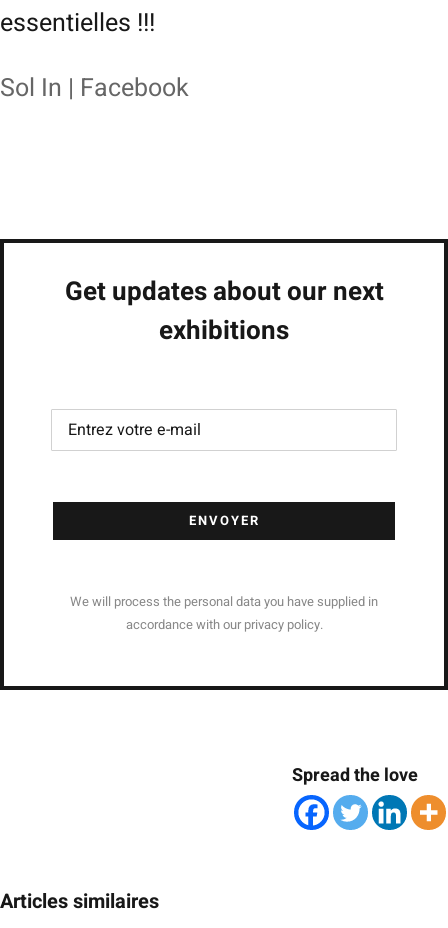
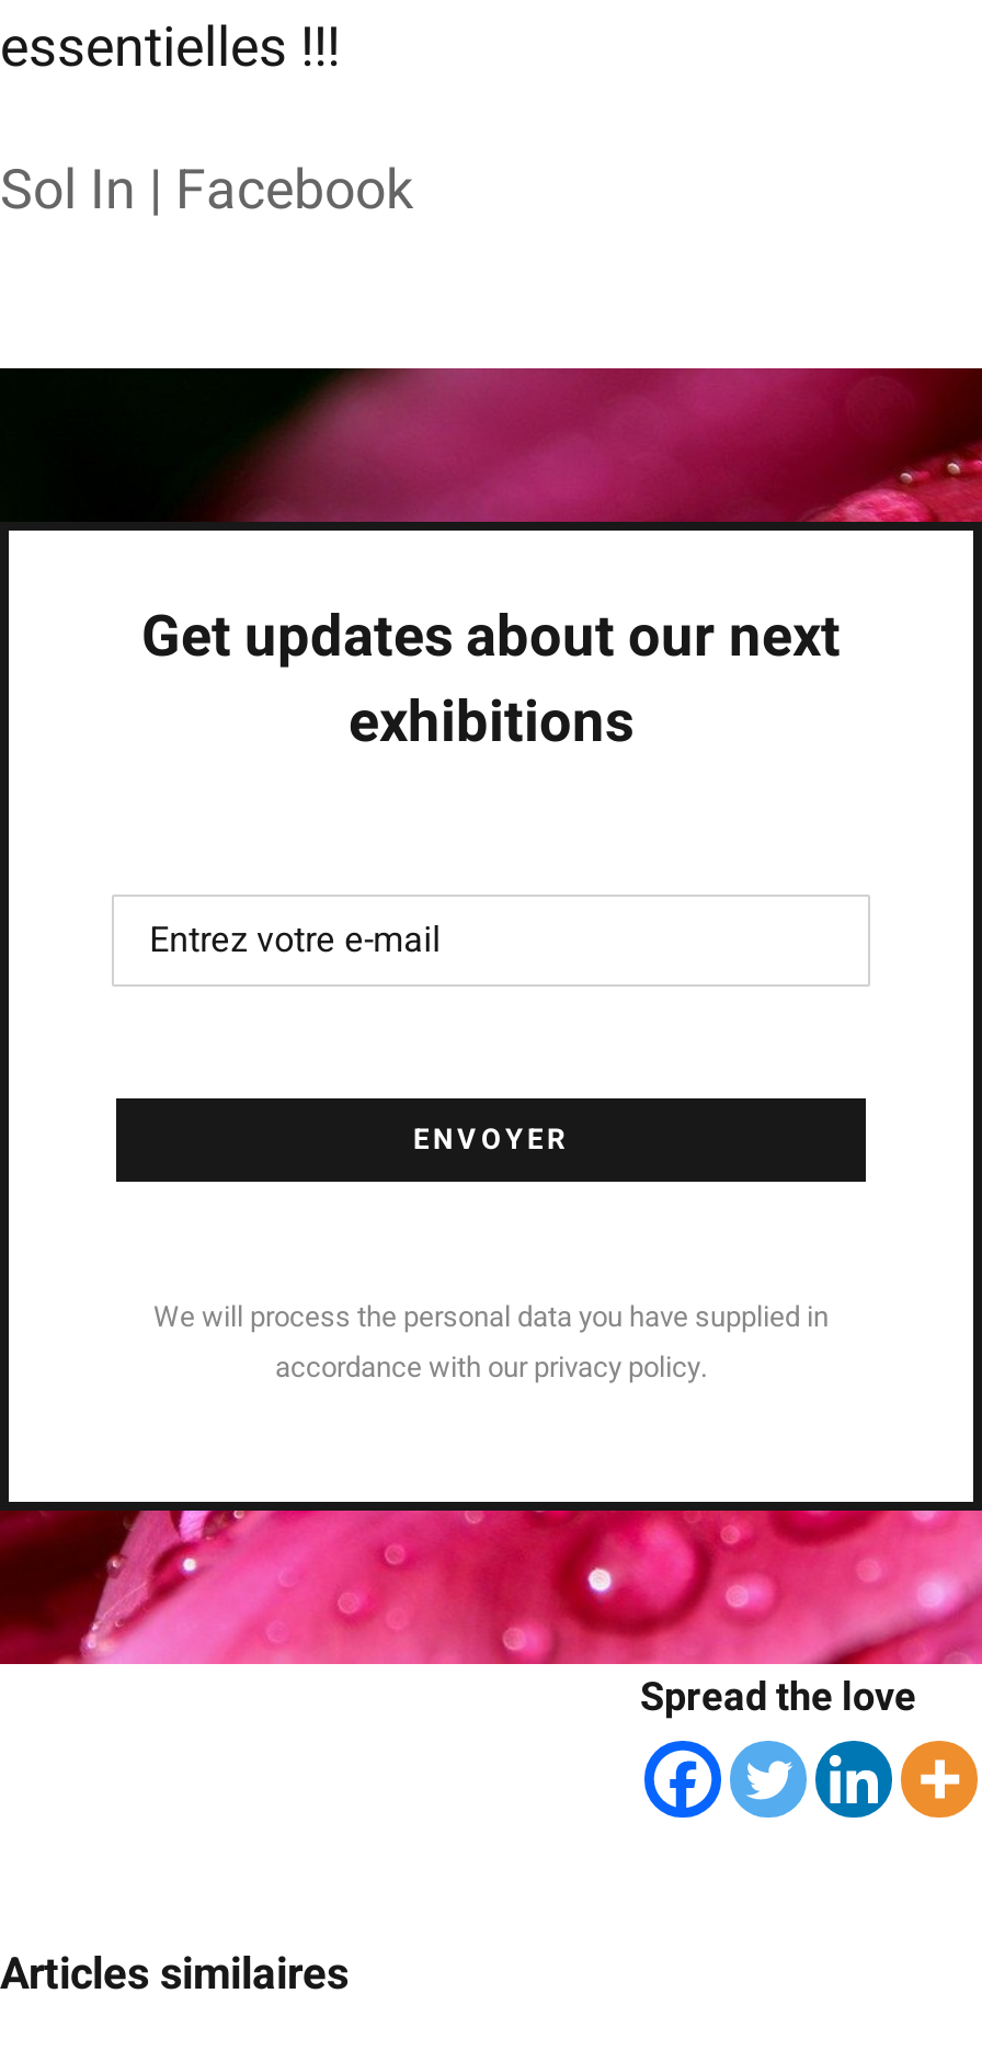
+ [image]

+ [image]
